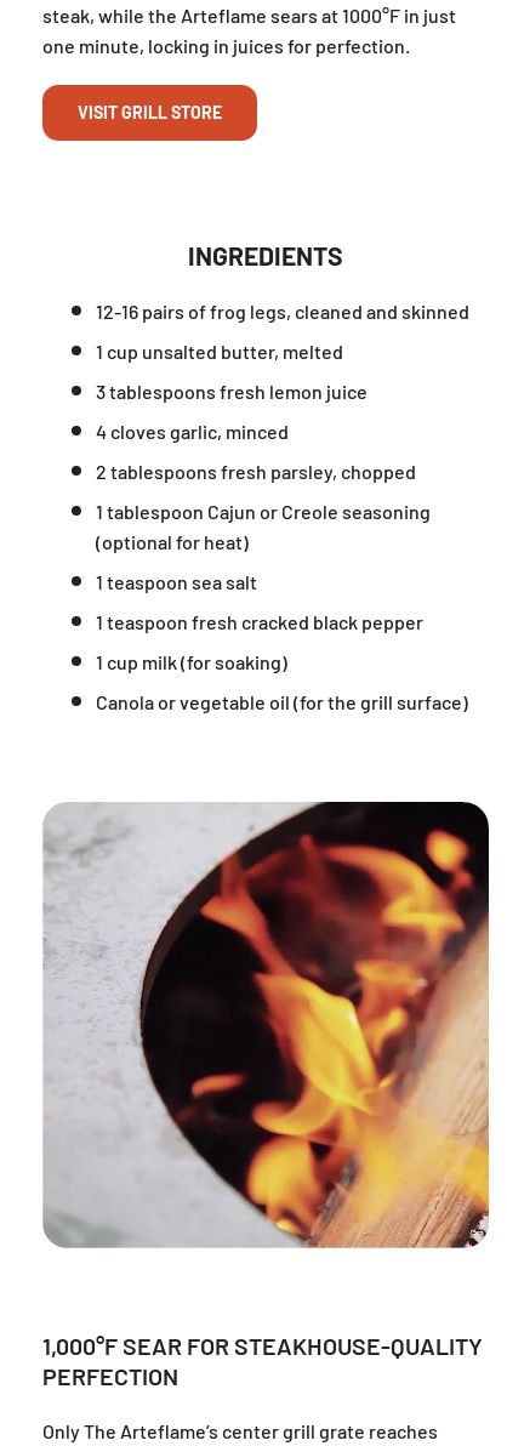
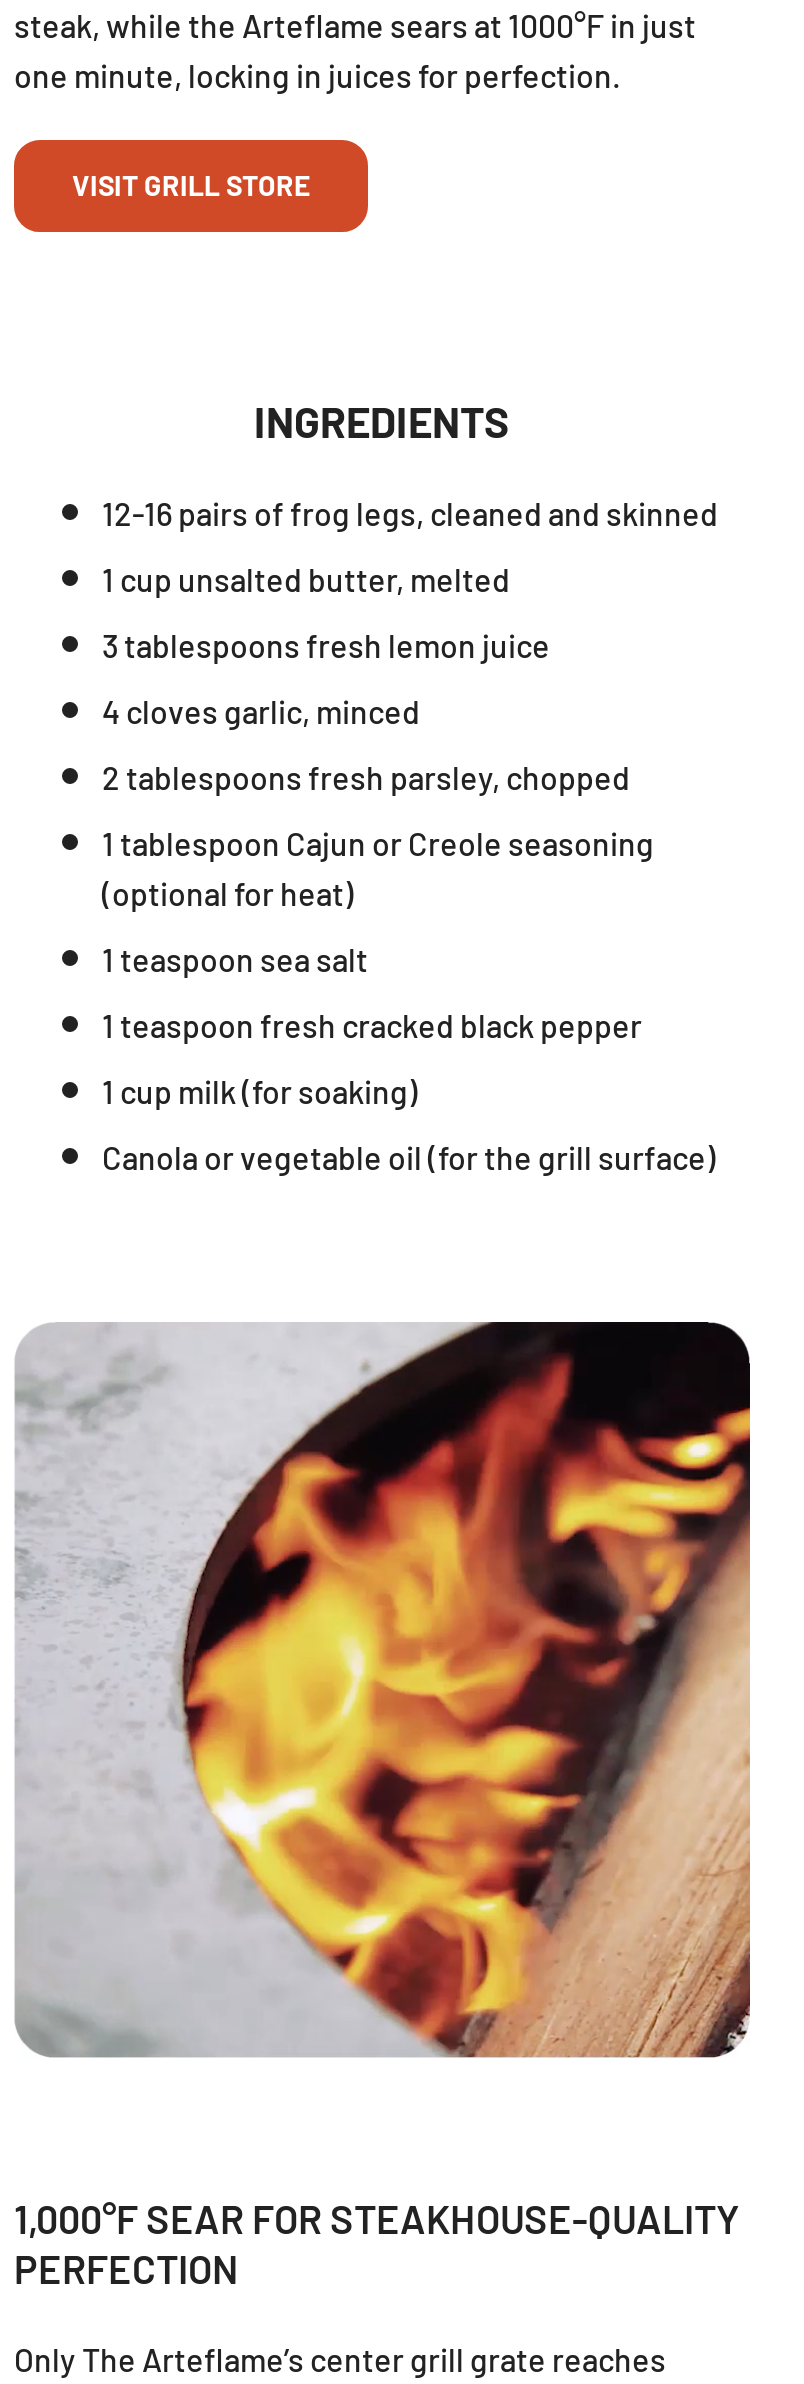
- [image]
+ [image]
